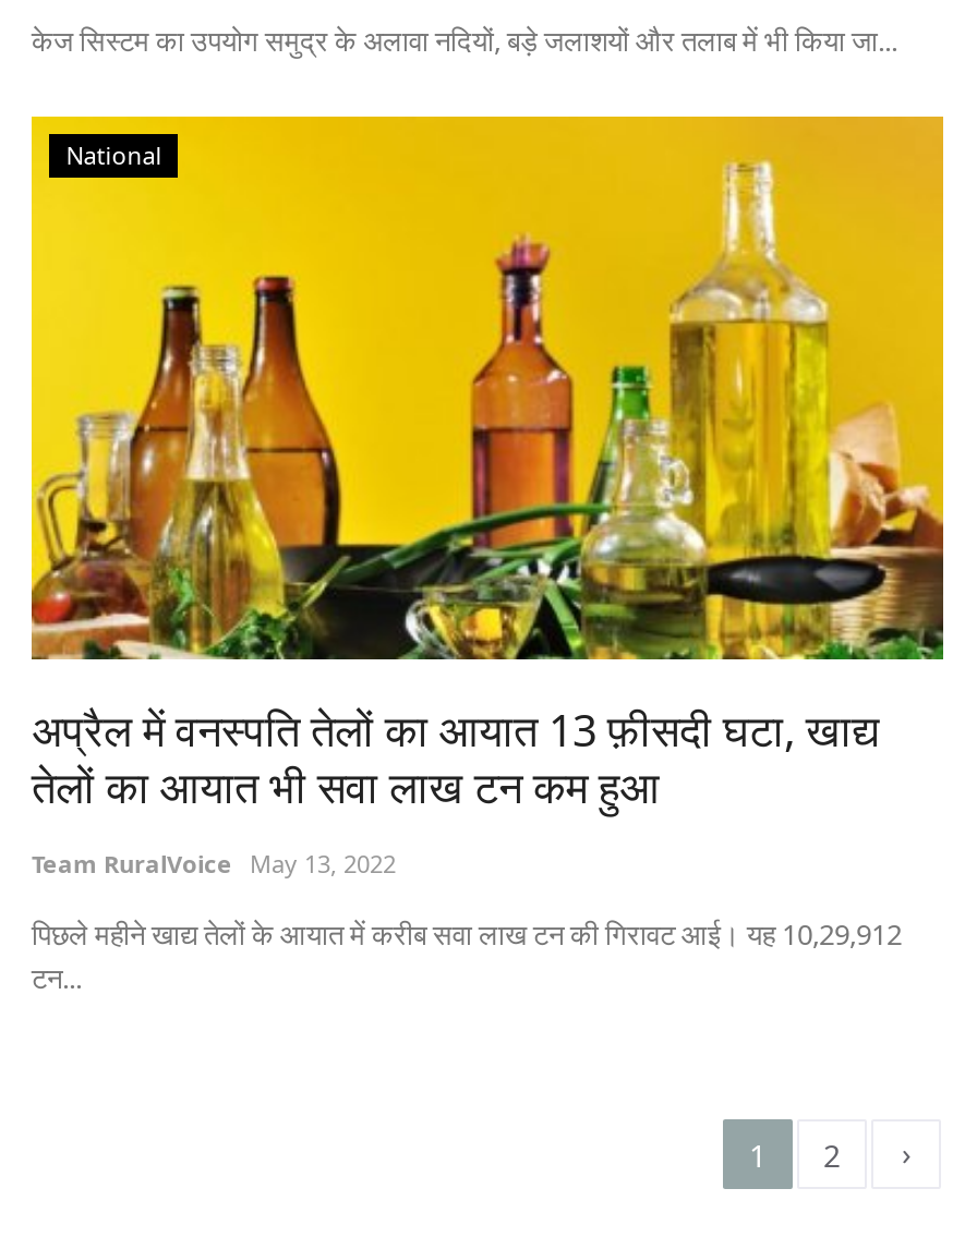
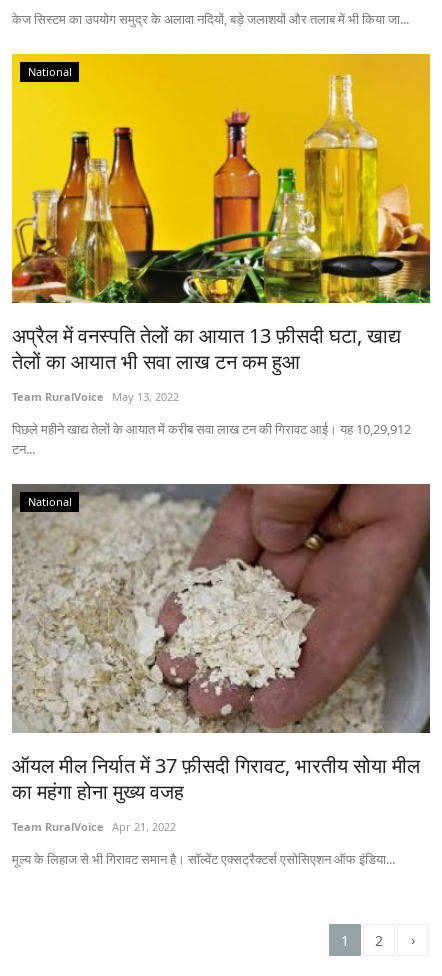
+ [image]
+ National

+ ऑयल मील निर्यात में 37 फ़ीसदी गिरावट, भारतीय सोया मील
+ का महंगा होना मुख्य वजह
+ Team RuralVoice Apr 21, 2022
+ मूल्य के लिहाज से भी गिरावट समान है। सॉल्वेंट एक्सट्रैक्टर्स एसोसिएशन ऑफ इंडिया...
